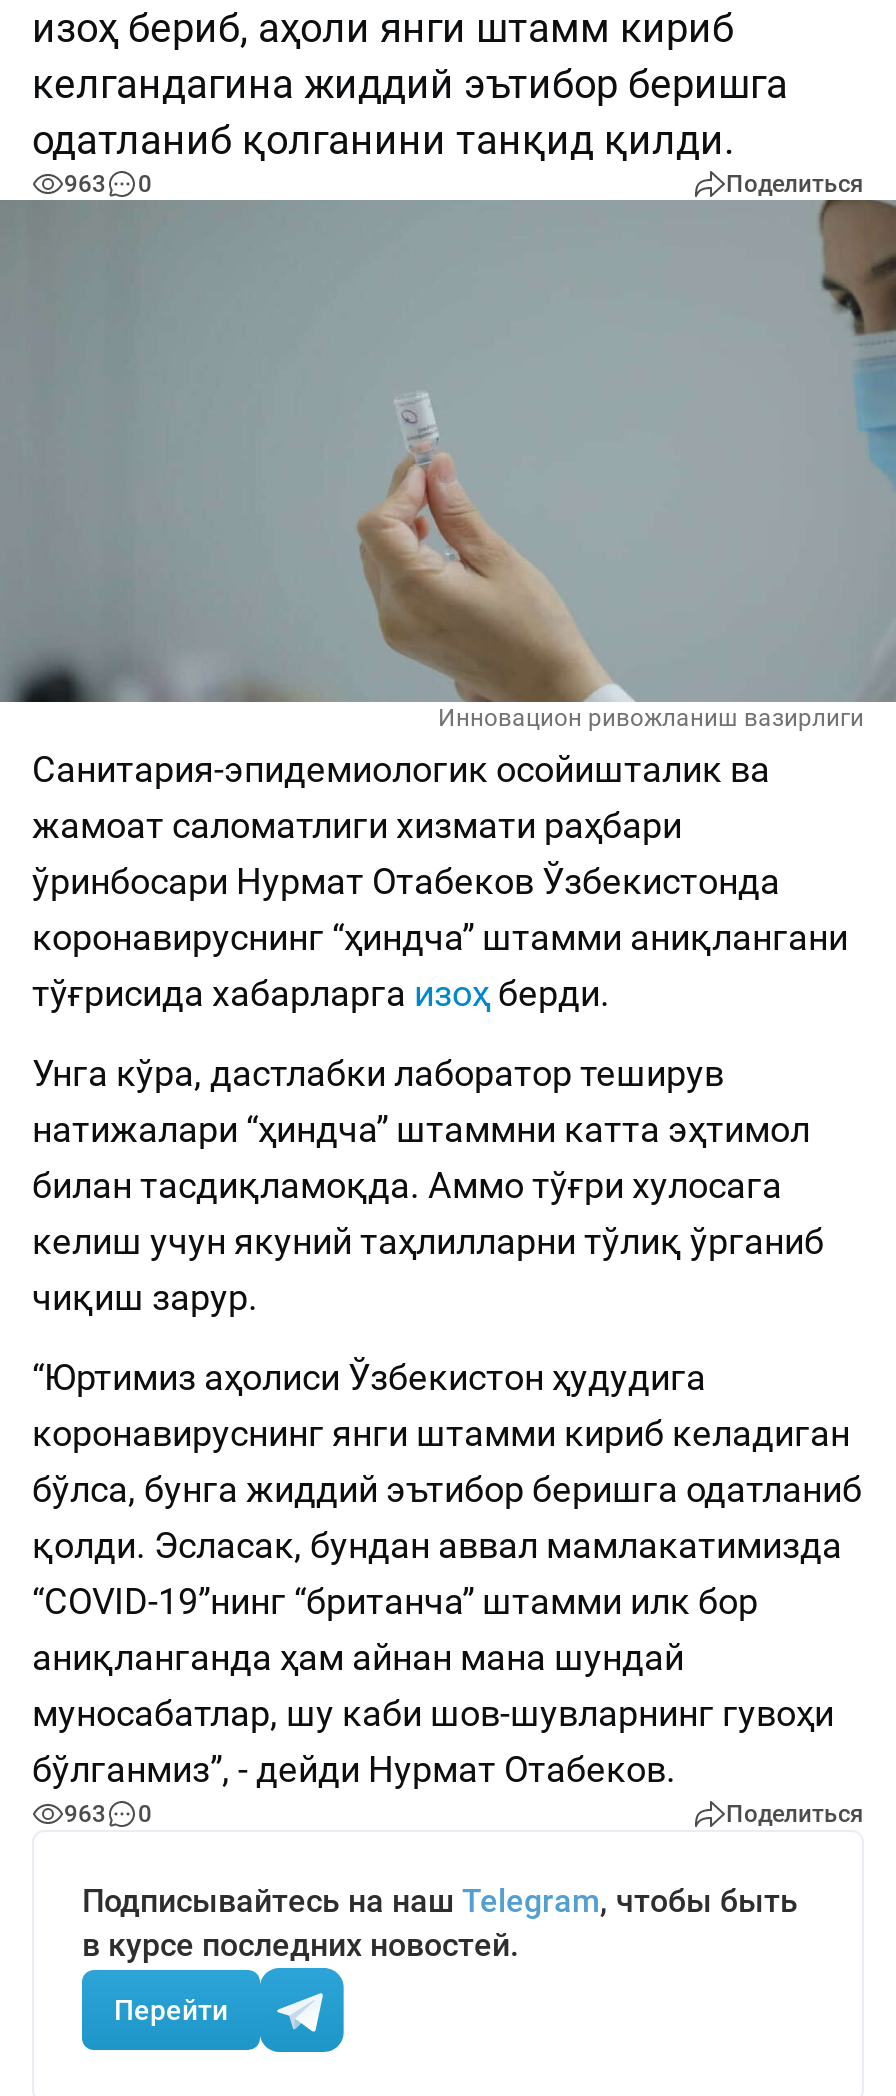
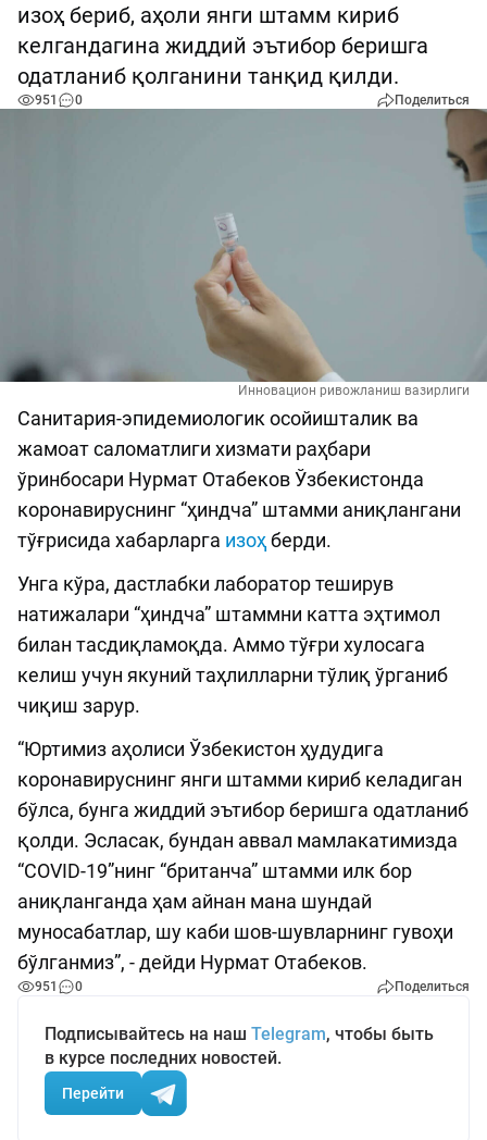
- 963 0
+ 951 0

- 963 0
+ 951 0
